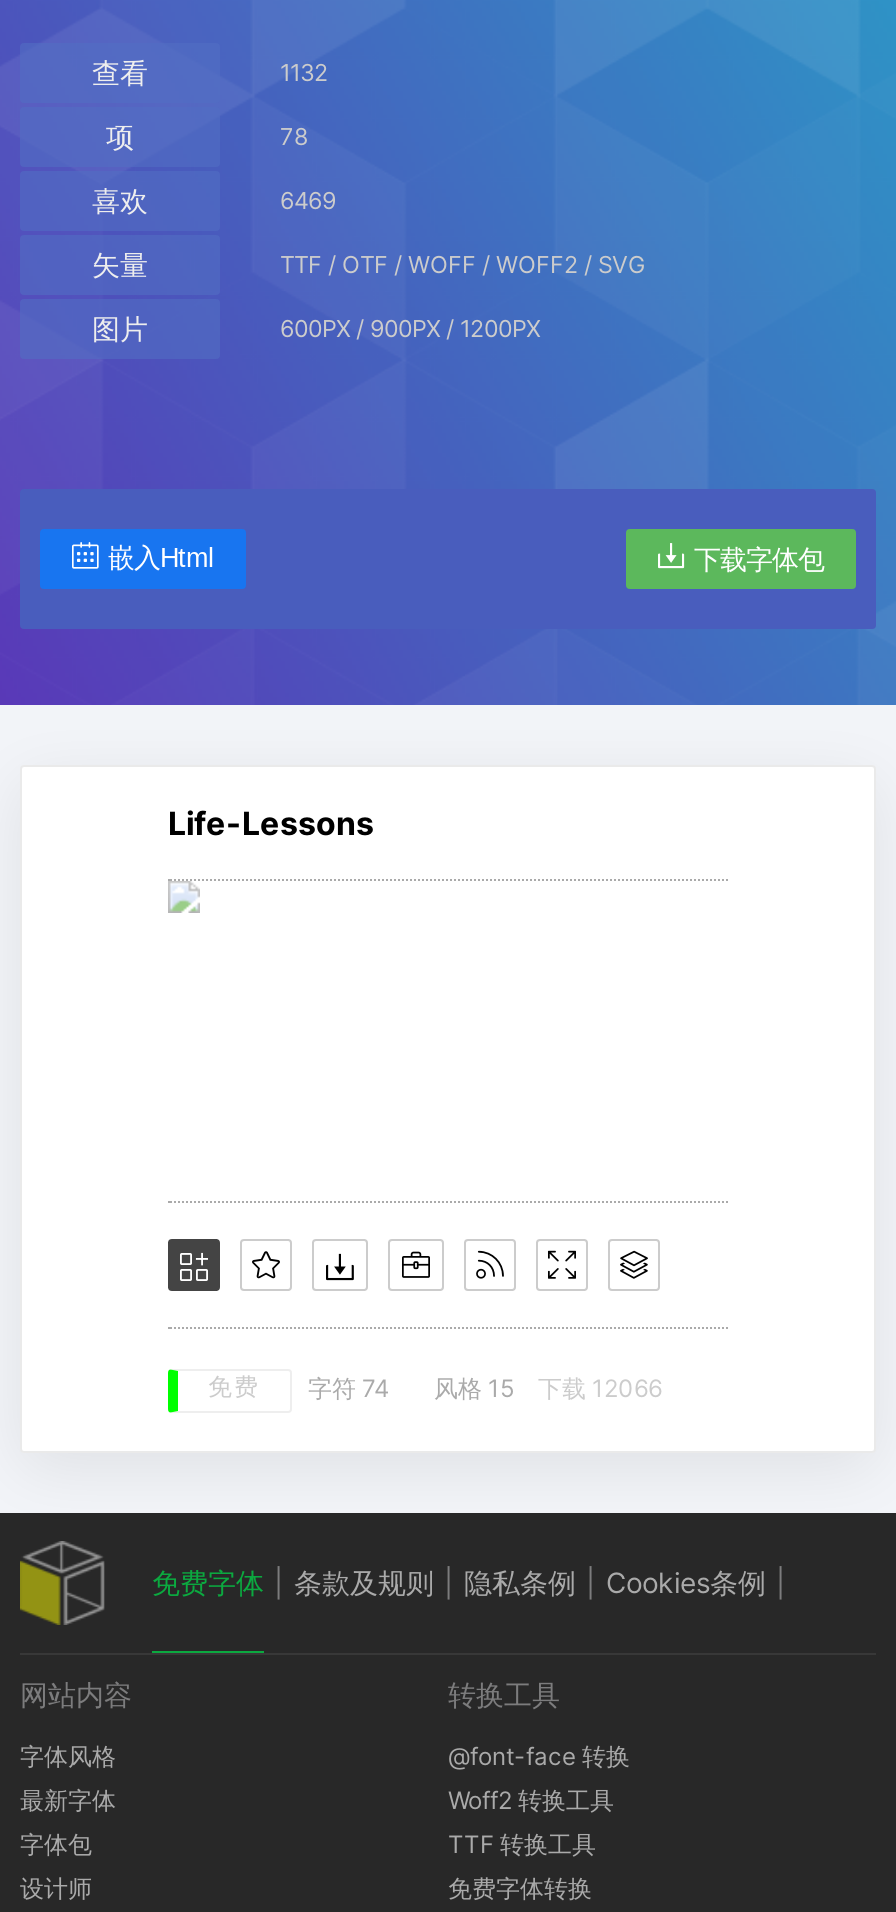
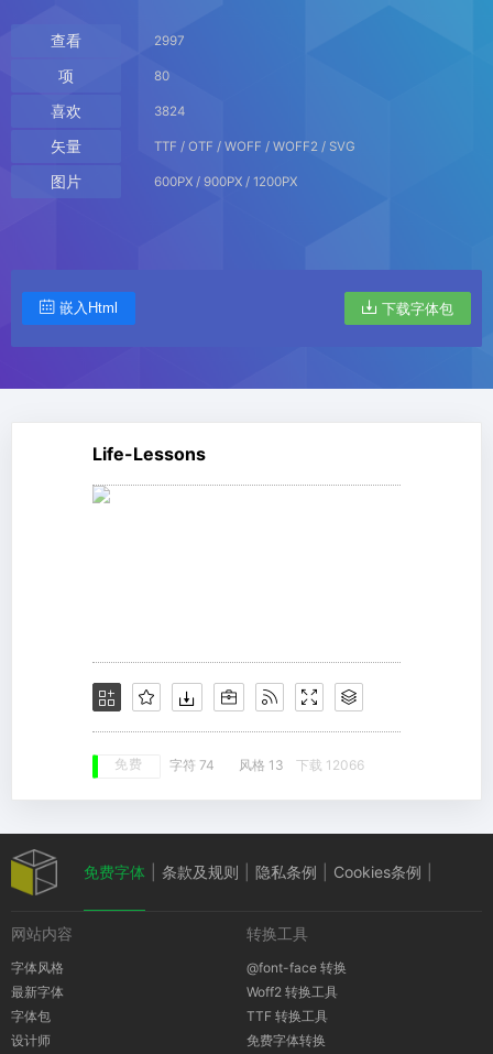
- 1132
+ 2997

- 78
+ 80

- 6469
+ 3824

- 免费 字符 74 风格 15 下载 12066
+ 免费 字符 74 风格 13 下载 12066
